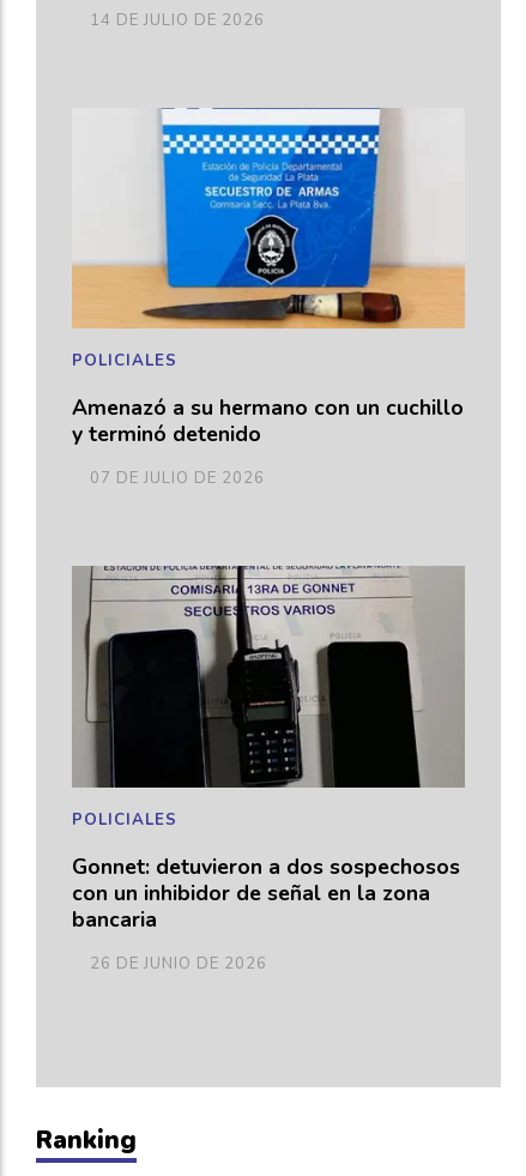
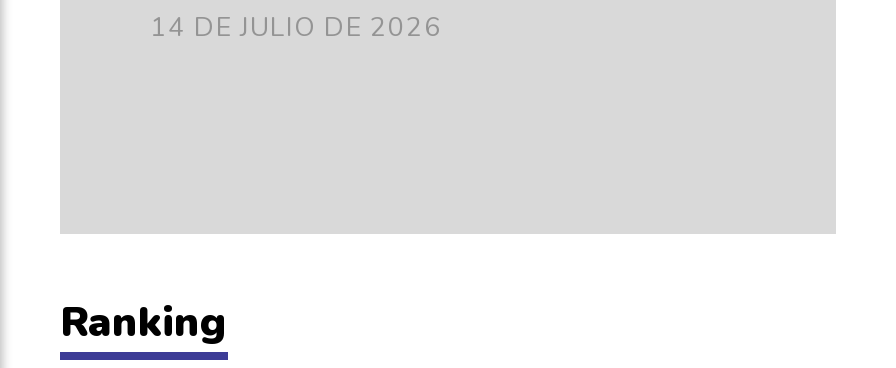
- [image]
- POLICIALES

- Amenazó a su hermano con un cuchillo
- y terminó detenido

- 07 DE JULIO DE 2026

- [image]
- POLICIALES

- Gonnet: detuvieron a dos sospechosos
- con un inhibidor de señal en la zona
- bancaria

- 26 DE JUNIO DE 2026
